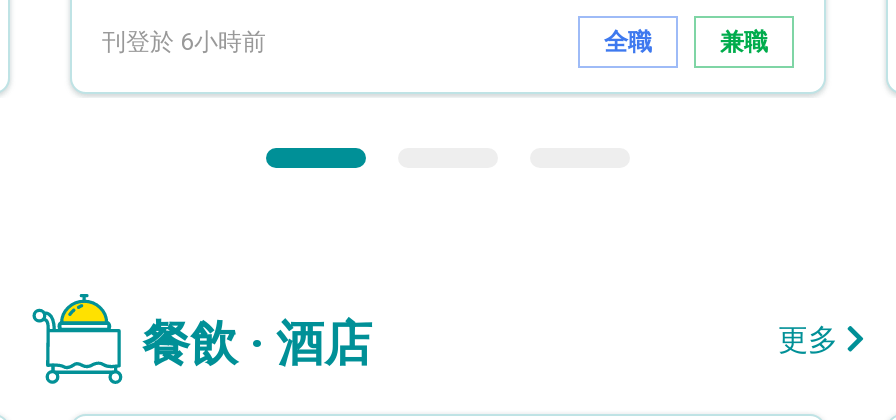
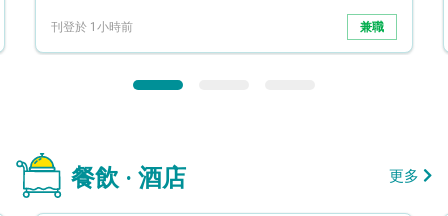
- 刊登於 6小時前
- 全職
+ 刊登於 1小時前
